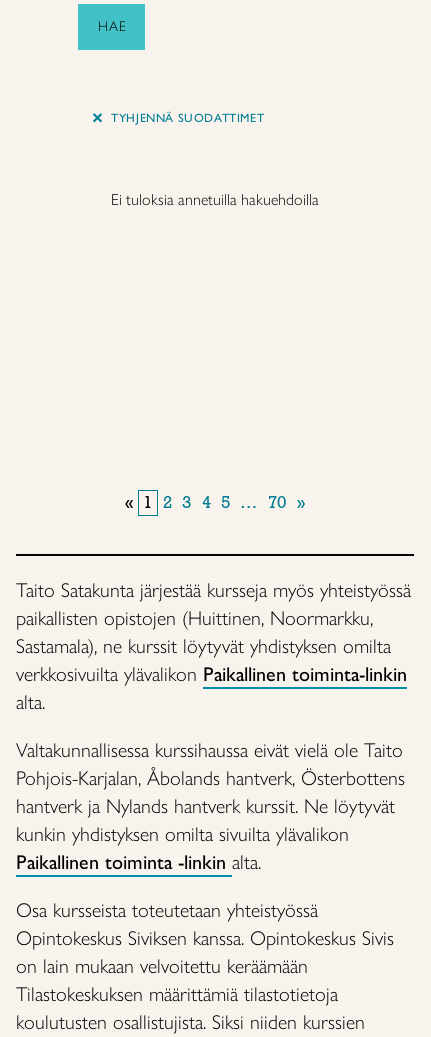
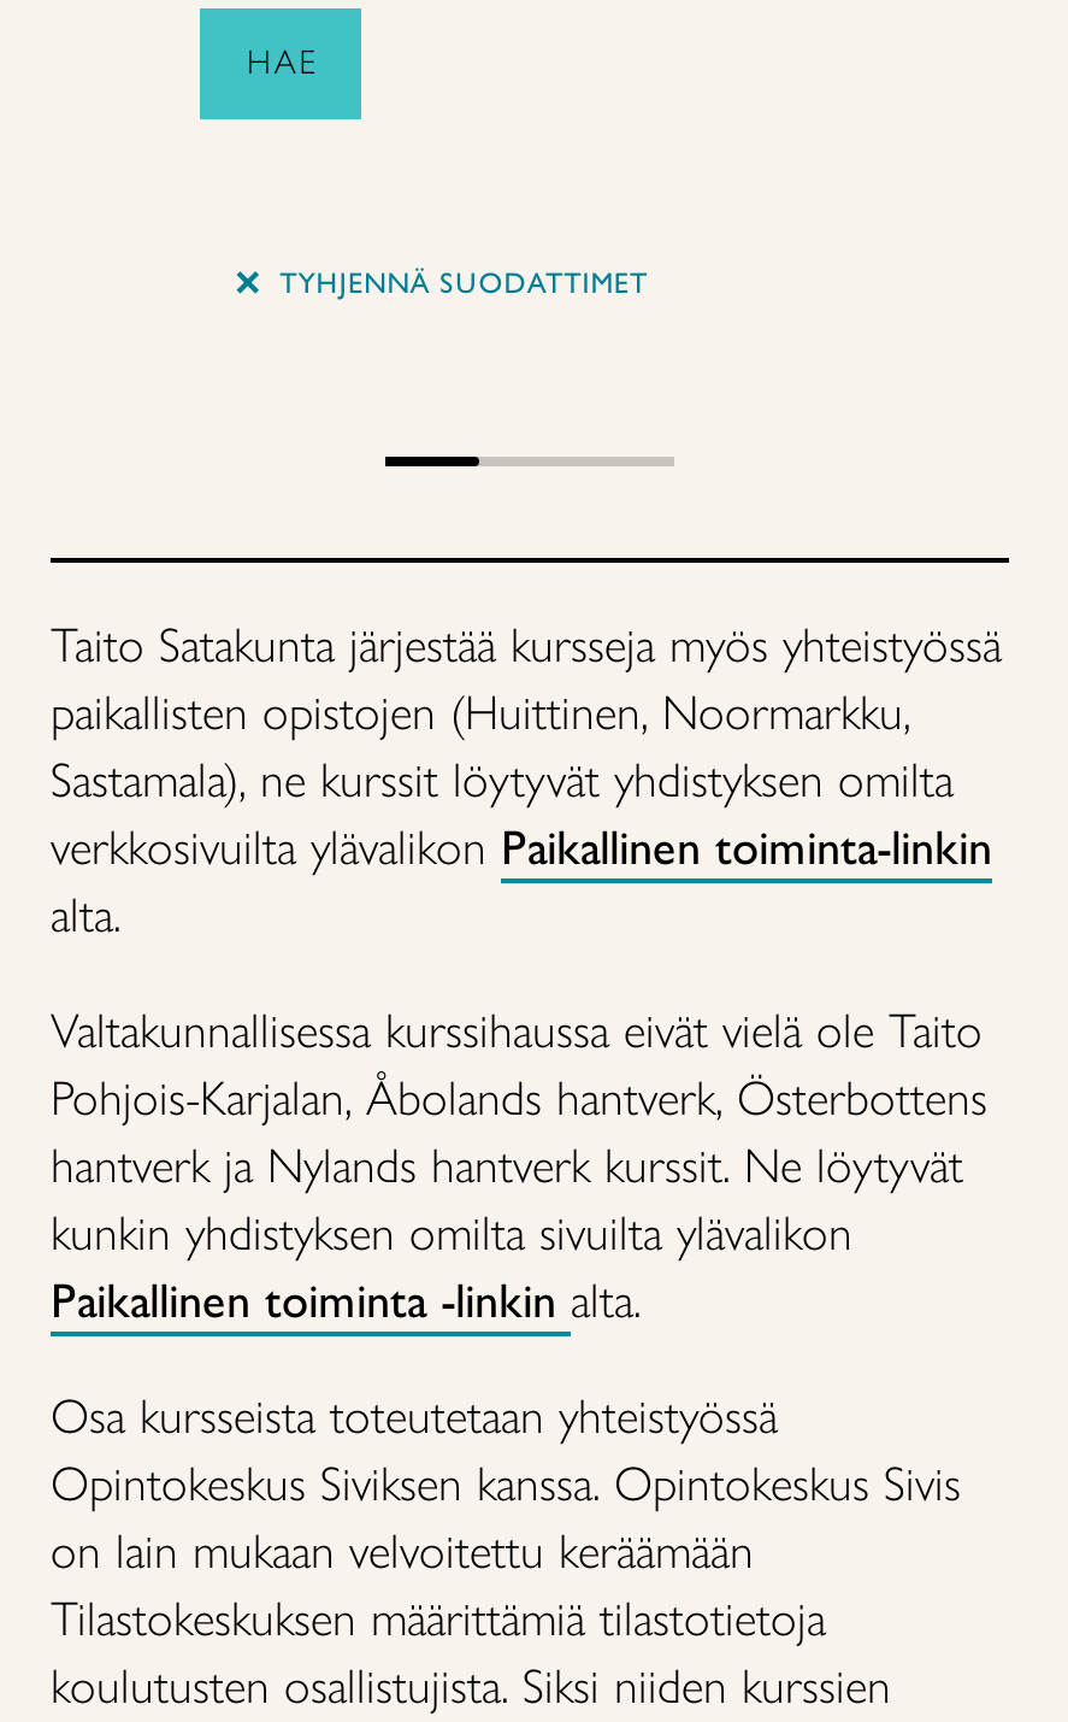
- Ei tuloksia annetuilla hakuehdoilla

- « 1 2 3 4 5 … 70 »
